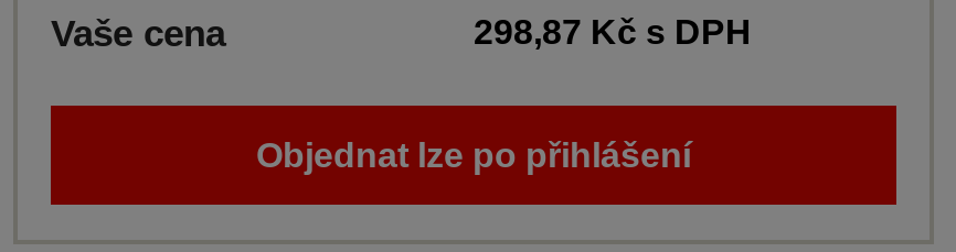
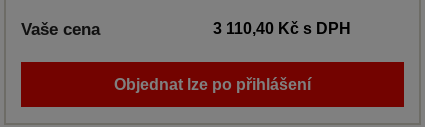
- 298,87 Kč s DPH
+ 3 110,40 Kč s DPH
